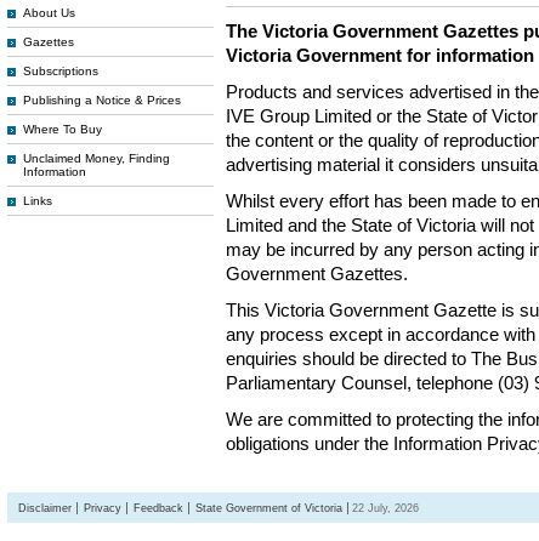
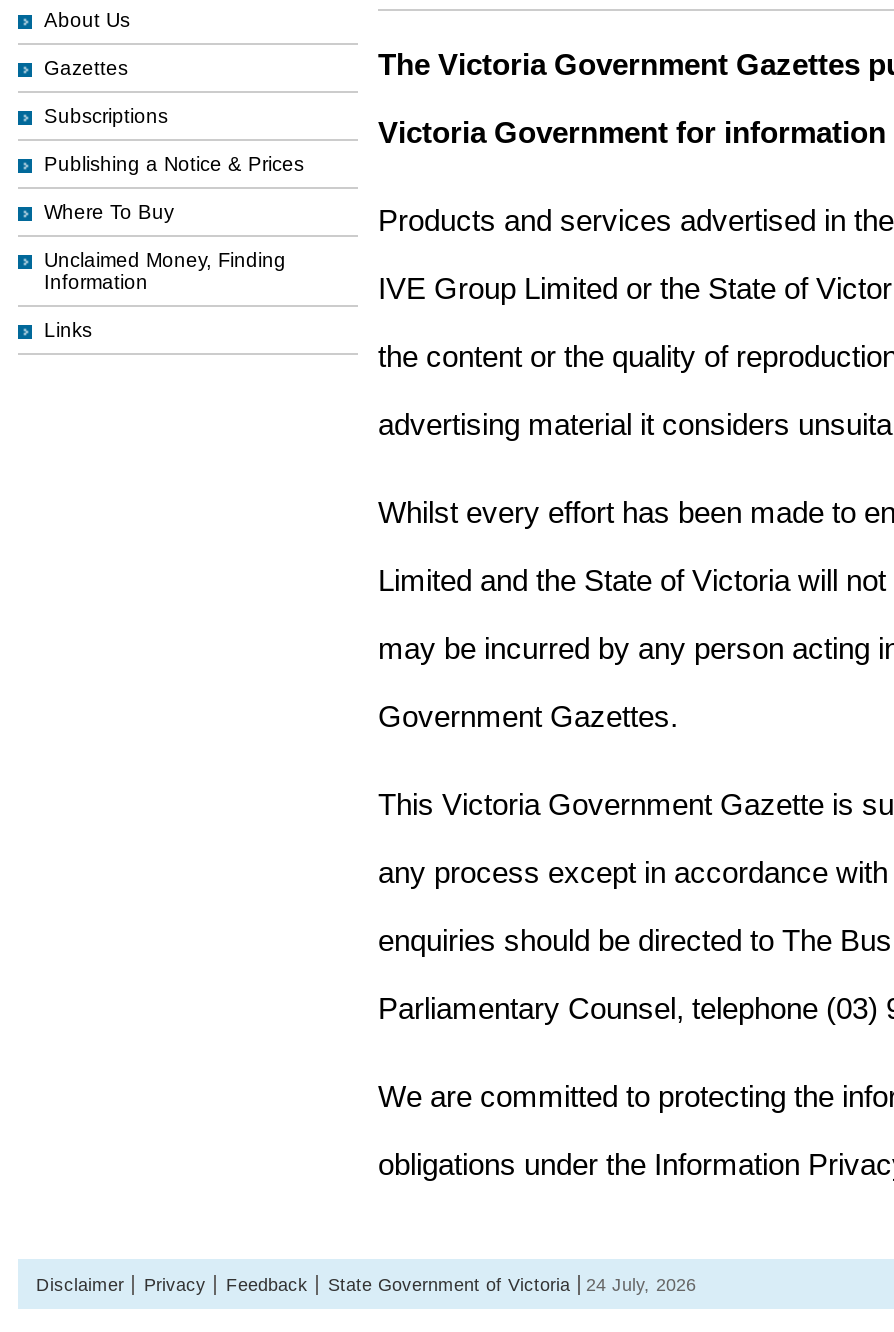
- Disclaimer Privacy Feedback State Government of Victoria 22 July, 2026
+ Disclaimer Privacy Feedback State Government of Victoria 24 July, 2026
